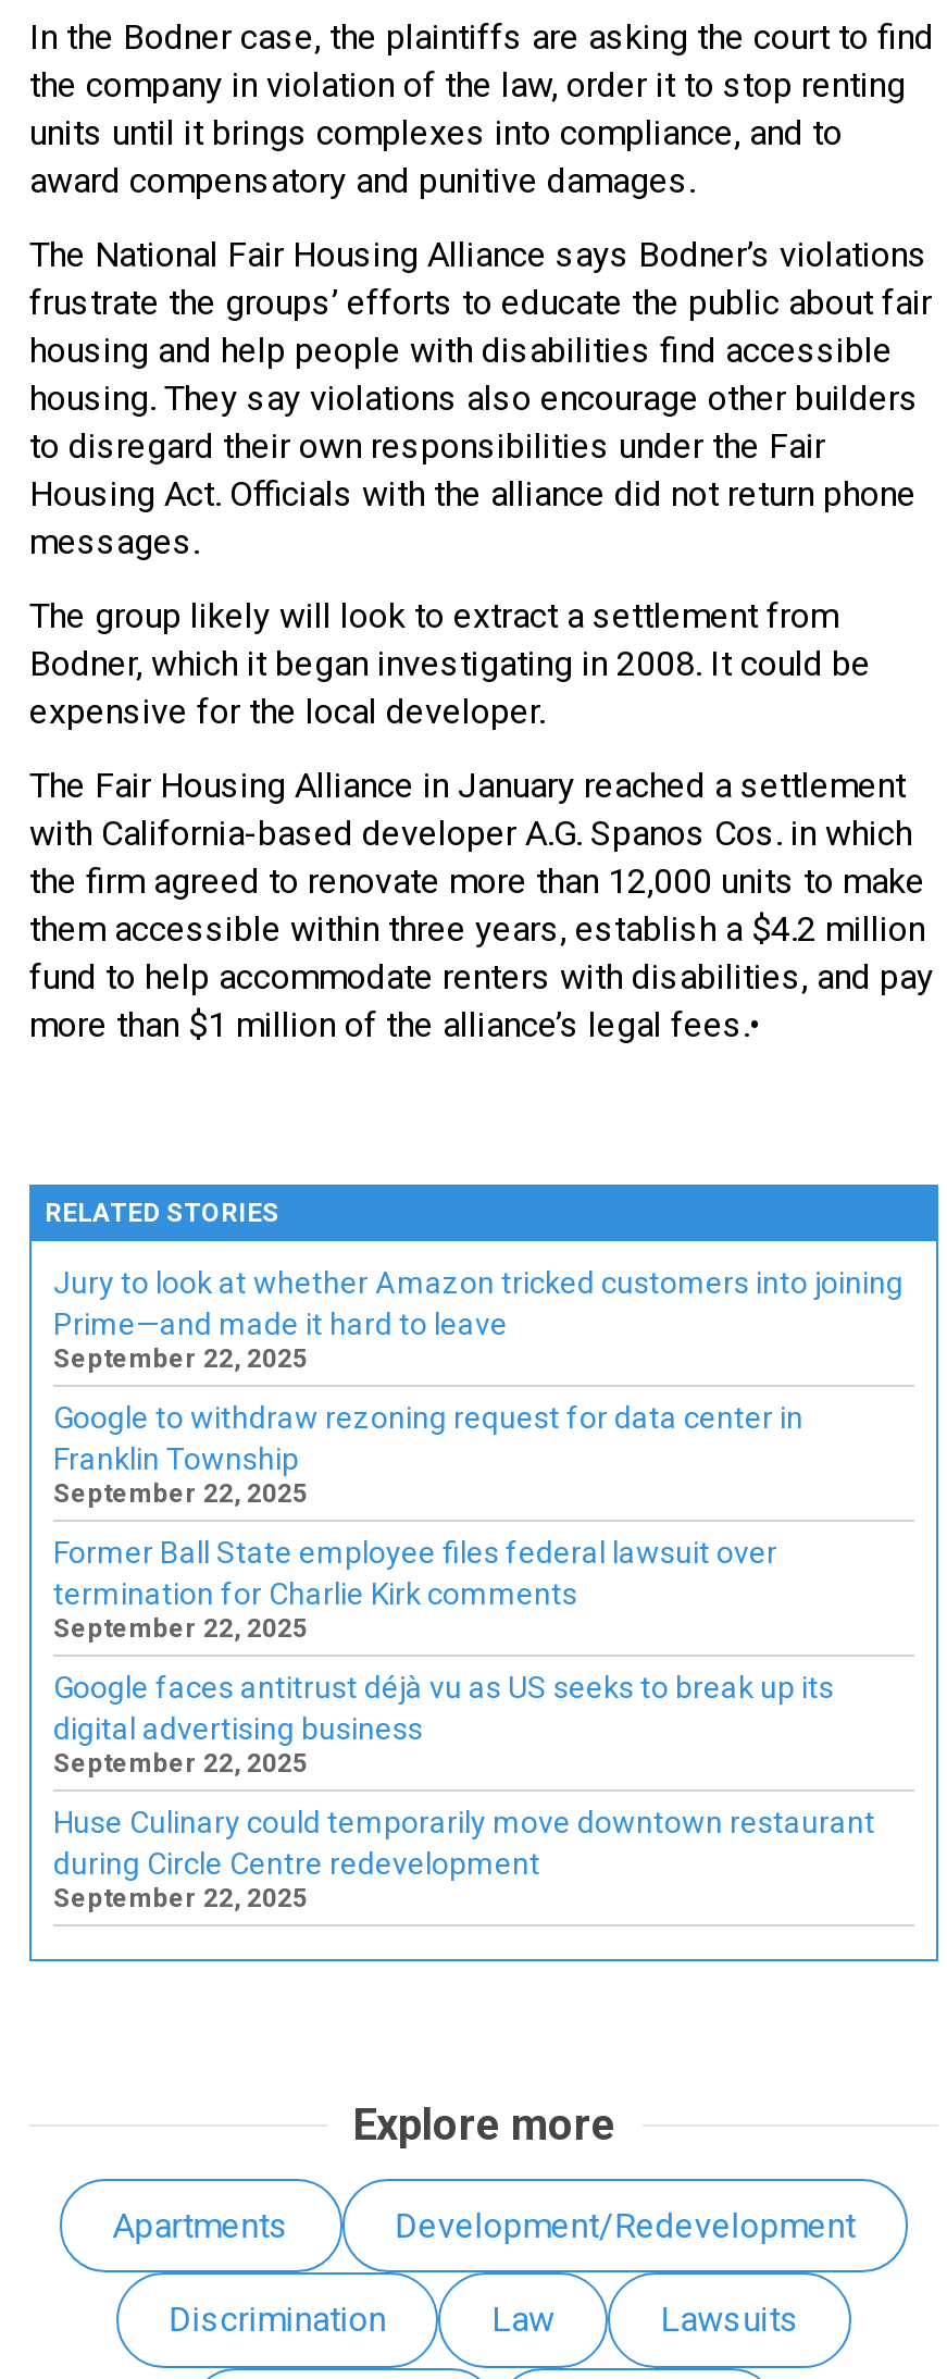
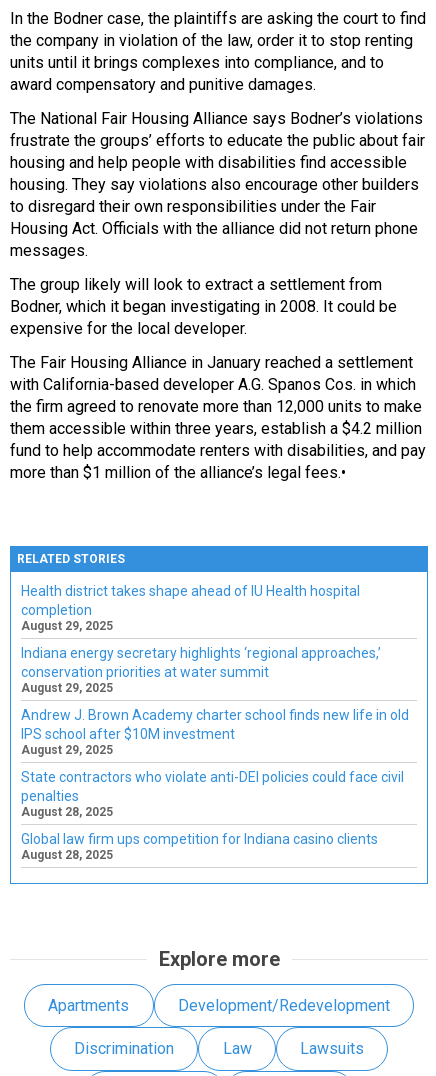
- Jury to look at whether Amazon tricked customers into joining
- Prime—and made it hard to leave
- September 22, 2025
+ Health district takes shape ahead of IU Health hospital
+ completion
+ August 29, 2025

- Google to withdraw rezoning request for data center in
- Franklin Township
- September 22, 2025
+ Indiana energy secretary highlights ‘regional approaches,’
+ conservation priorities at water summit
+ August 29, 2025

- Former Ball State employee files federal lawsuit over
- termination for Charlie Kirk comments
- September 22, 2025
+ Andrew J. Brown Academy charter school finds new life in old
+ IPS school after $10M investment
+ August 29, 2025

- Google faces antitrust déjà vu as US seeks to break up its
- digital advertising business
- September 22, 2025
+ State contractors who violate anti-DEI policies could face civil
+ penalties
+ August 28, 2025

- Huse Culinary could temporarily move downtown restaurant
- during Circle Centre redevelopment
- September 22, 2025
+ Global law firm ups competition for Indiana casino clients
+ August 28, 2025
